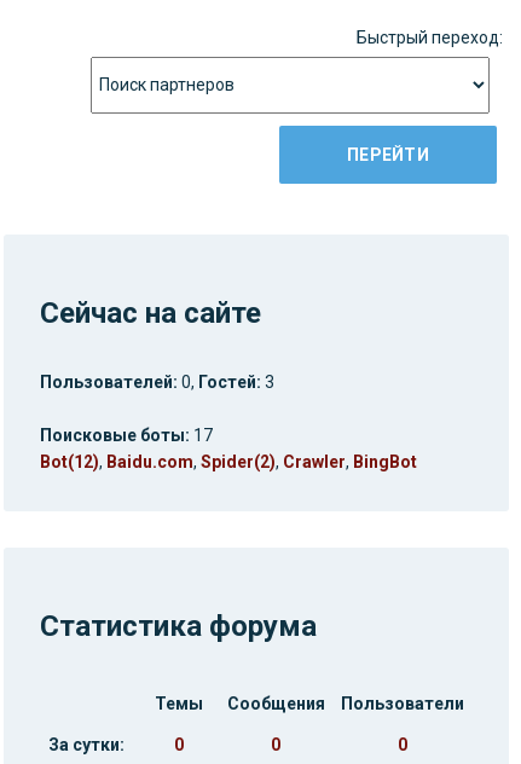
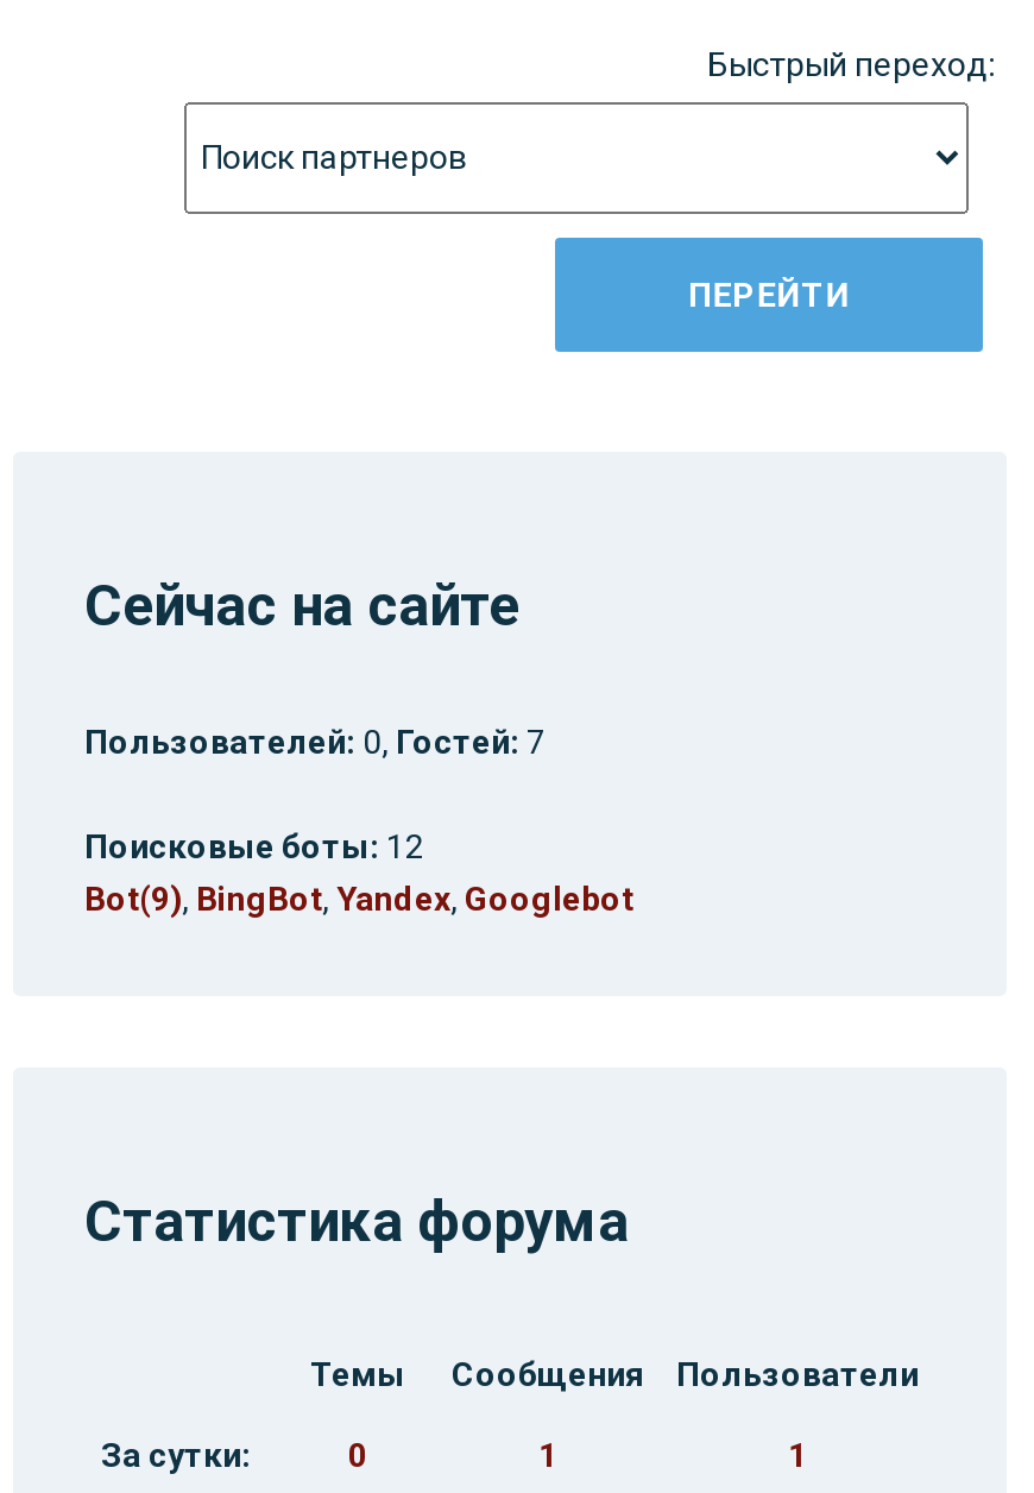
- Пользователей: 0, Гостей: 3
+ Пользователей: 0, Гостей: 7

- Поисковые боты: 17
- Bot(12), Baidu.com, Spider(2), Crawler, BingBot
+ Поисковые боты: 12
+ Bot(9), BingBot, Yandex, Googlebot

- 0
+ 1

- 0
+ 1
